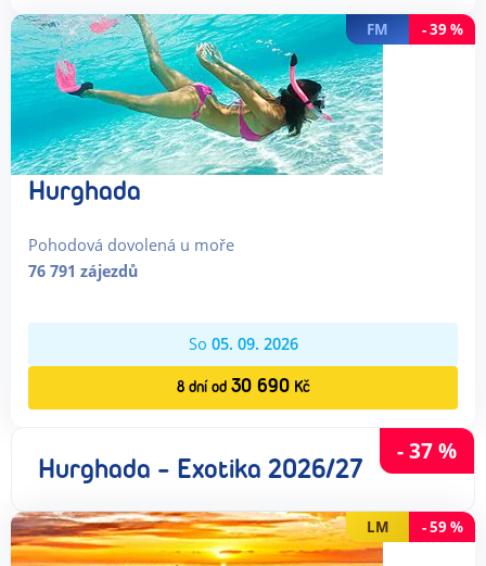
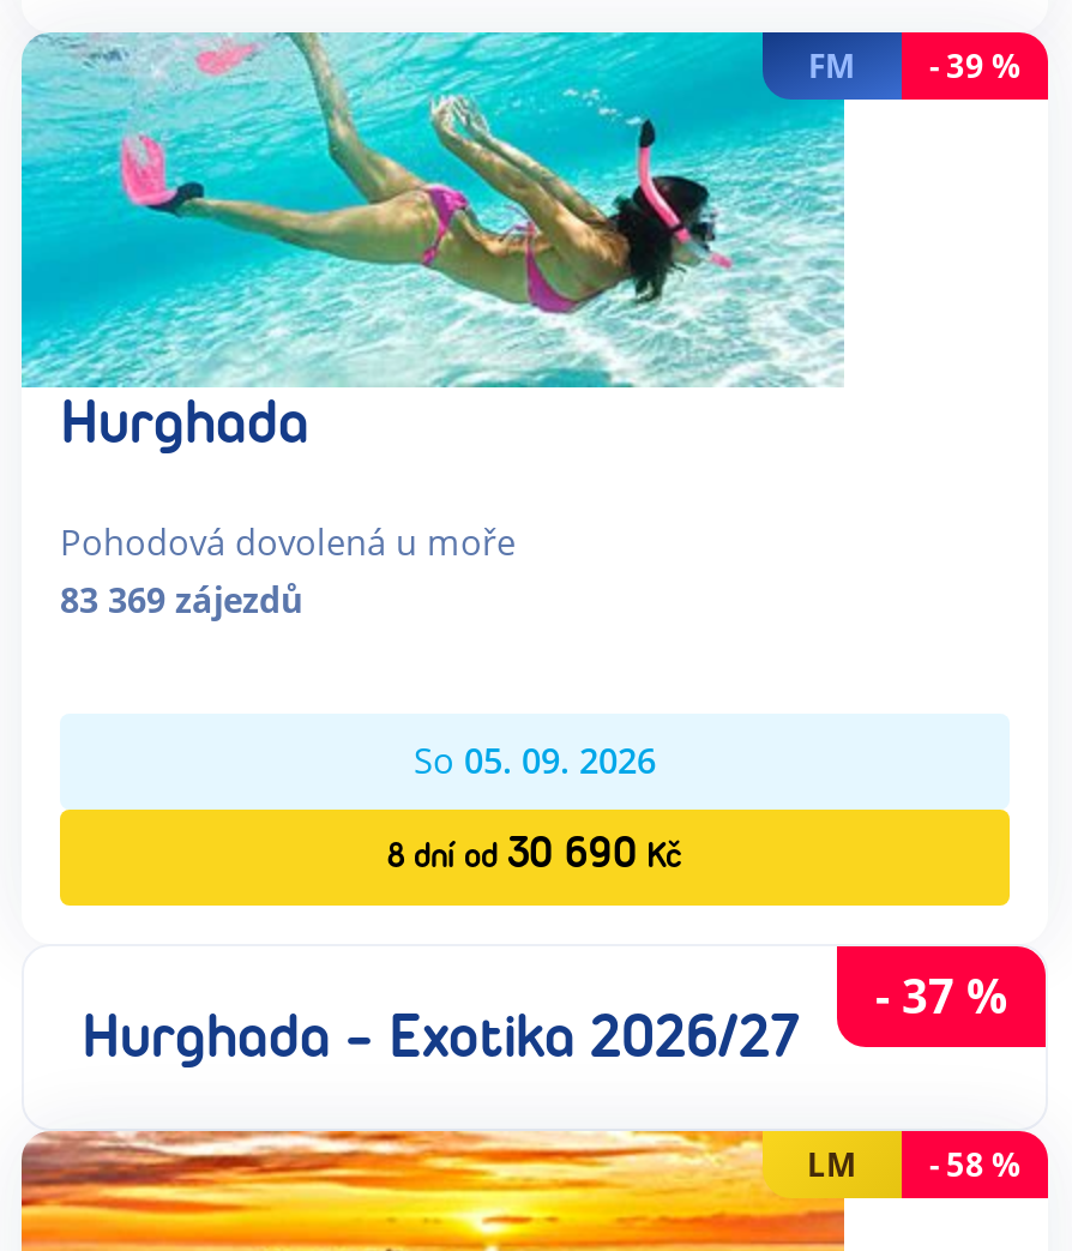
- 76 791 zájezdů
+ 83 369 zájezdů

- LM - 59%
+ LM - 58%
